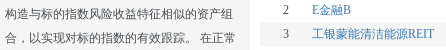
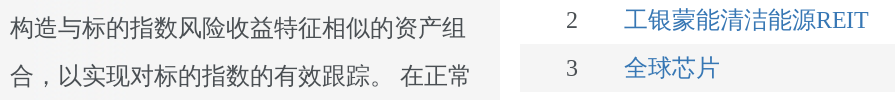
- E金融B

moved up: 工银蒙能清洁能源REIT

+ 全球芯片
